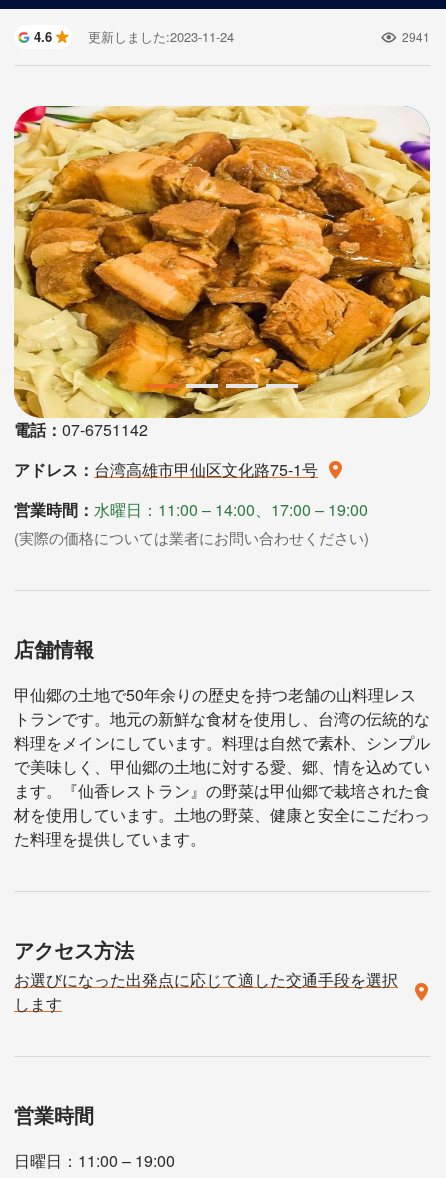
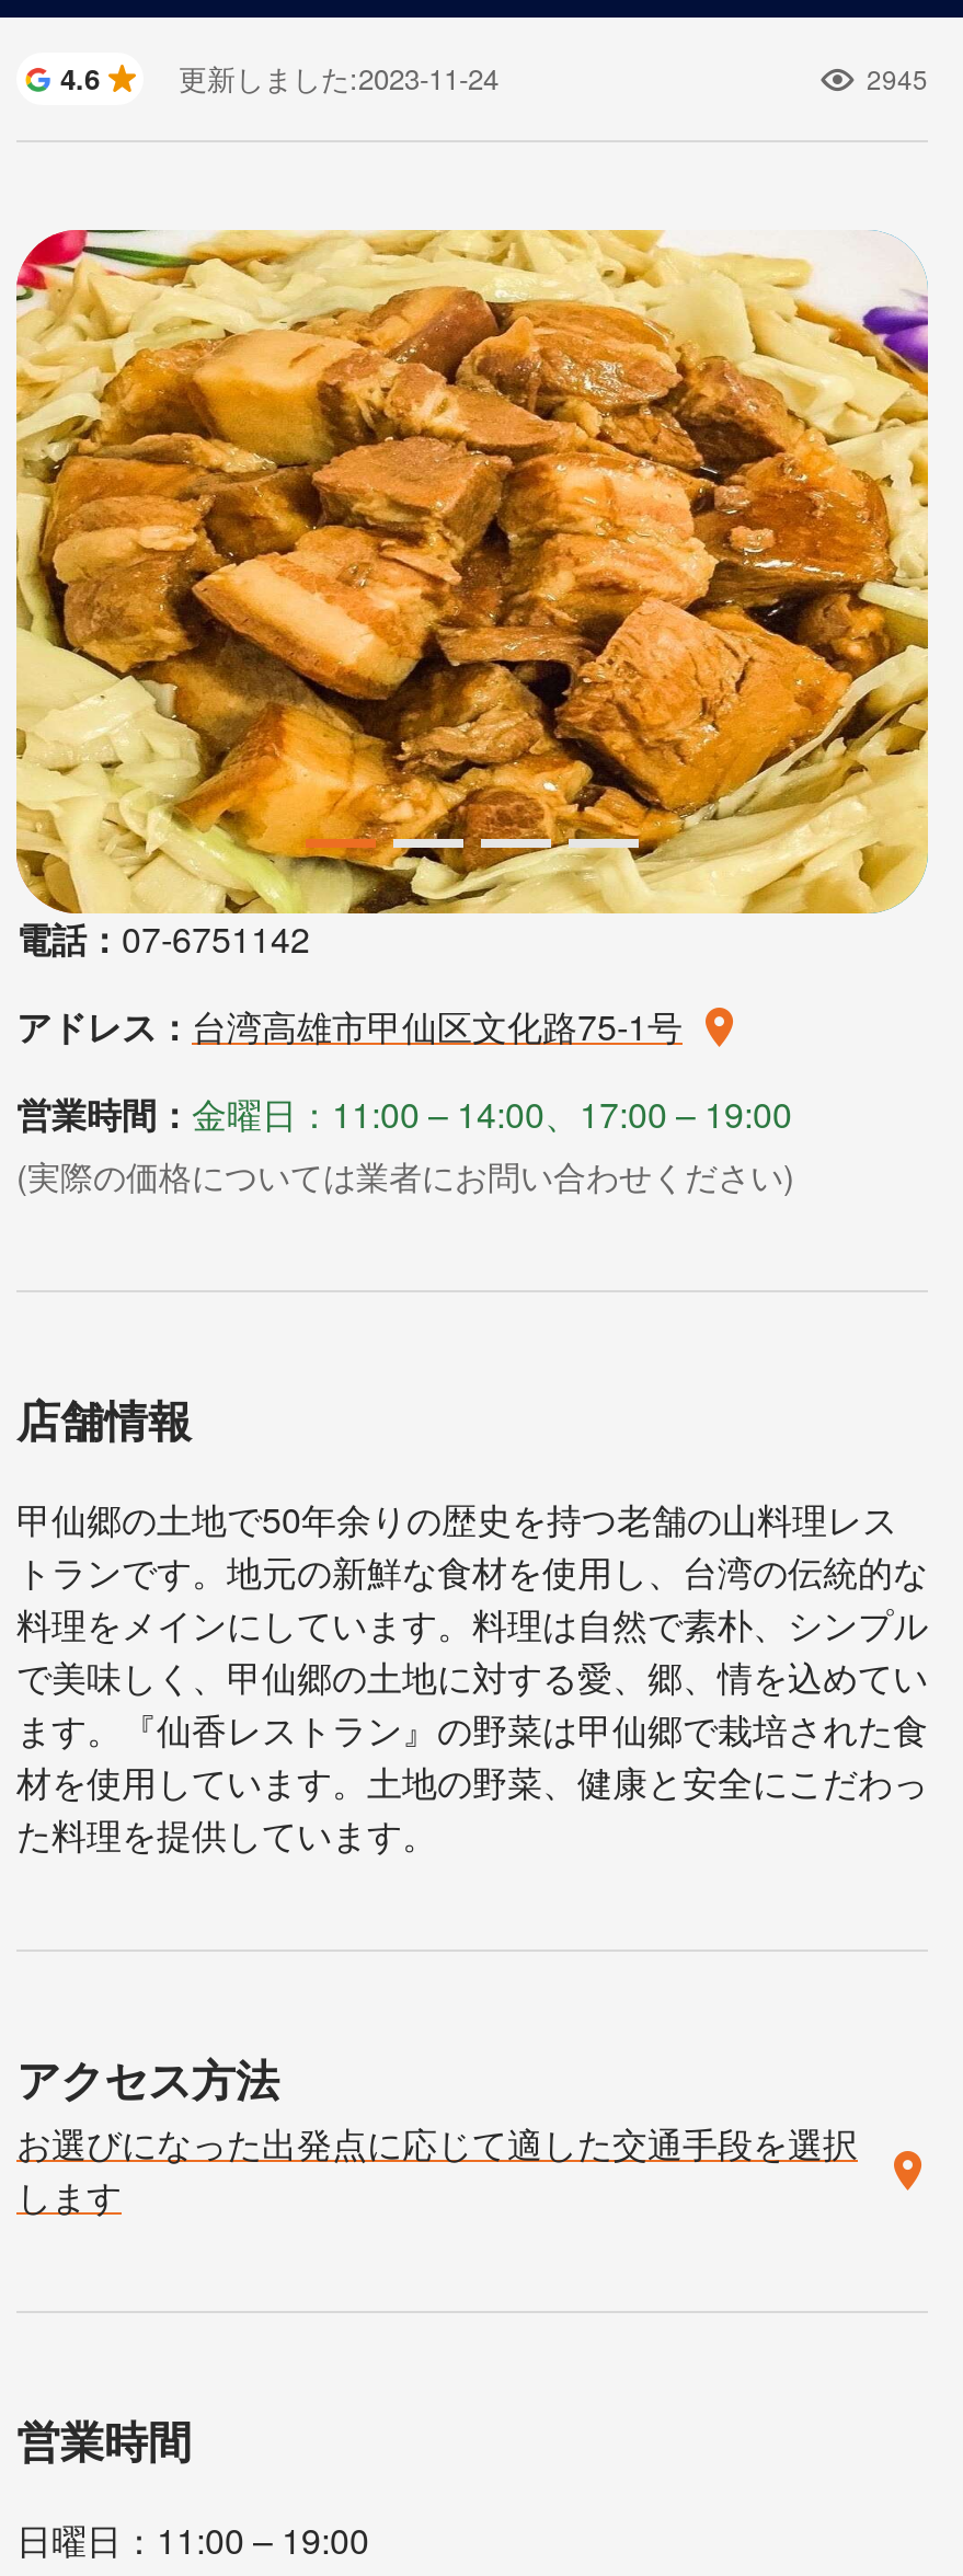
- 2941
+ 2945

- 営業時間：水曜日：11:00 – 14:00、17:00 – 19:00
+ 営業時間：金曜日：11:00 – 14:00、17:00 – 19:00
